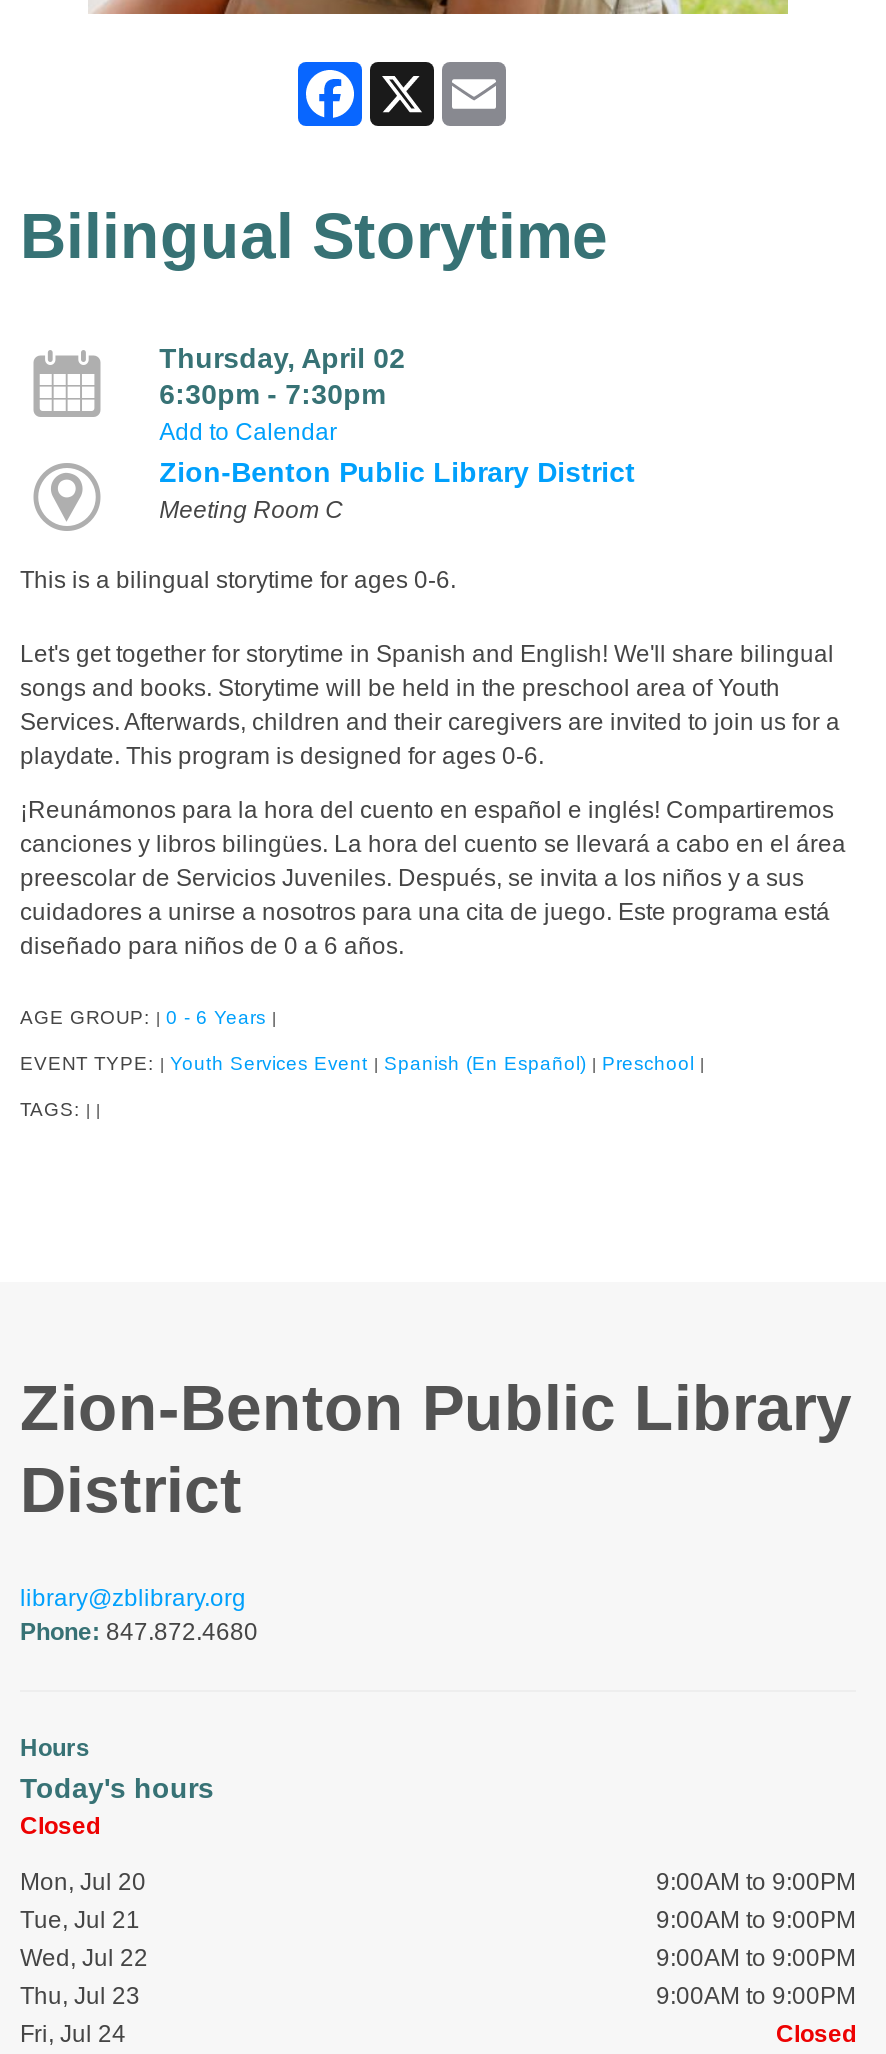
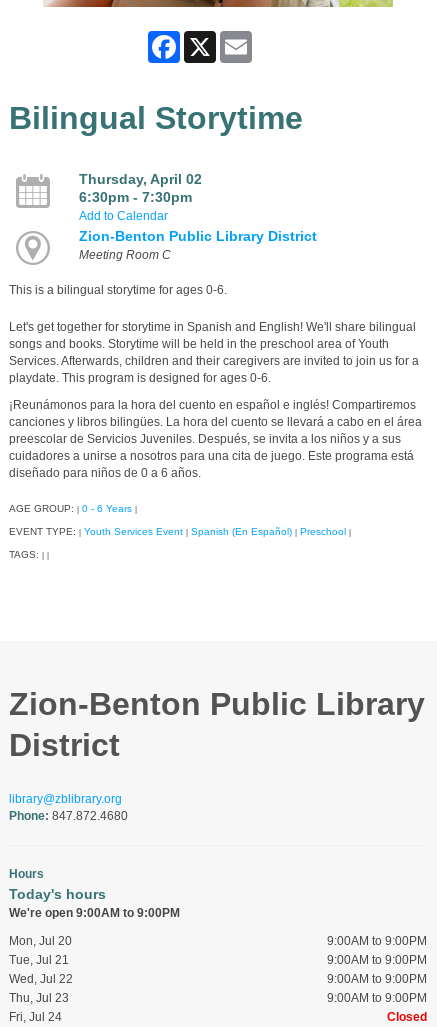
- Closed
+ We're open 9:00AM to 9:00PM
